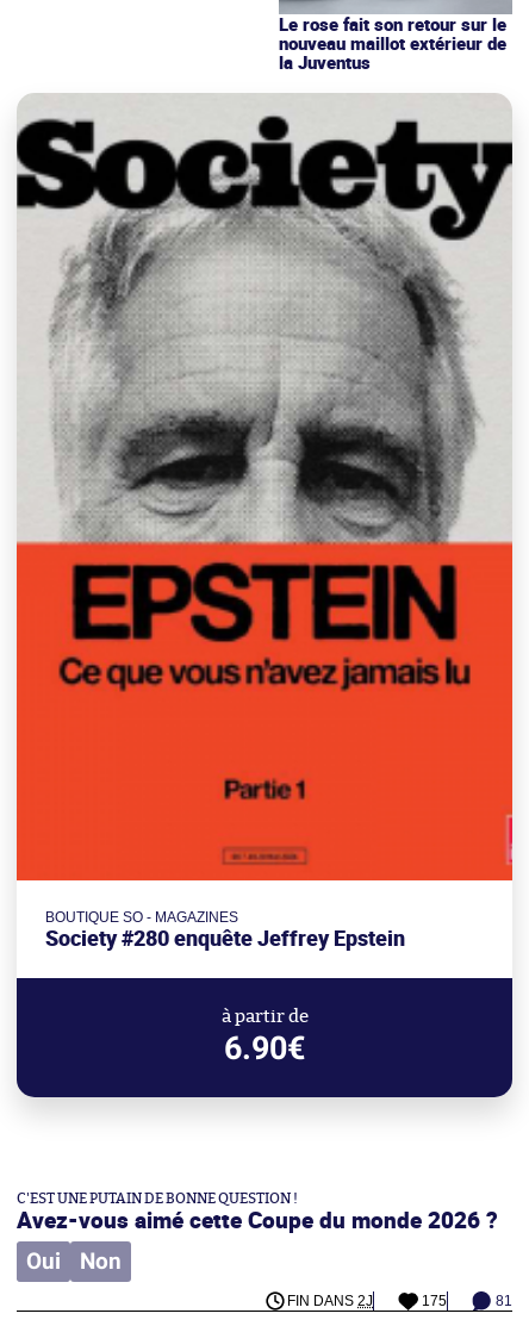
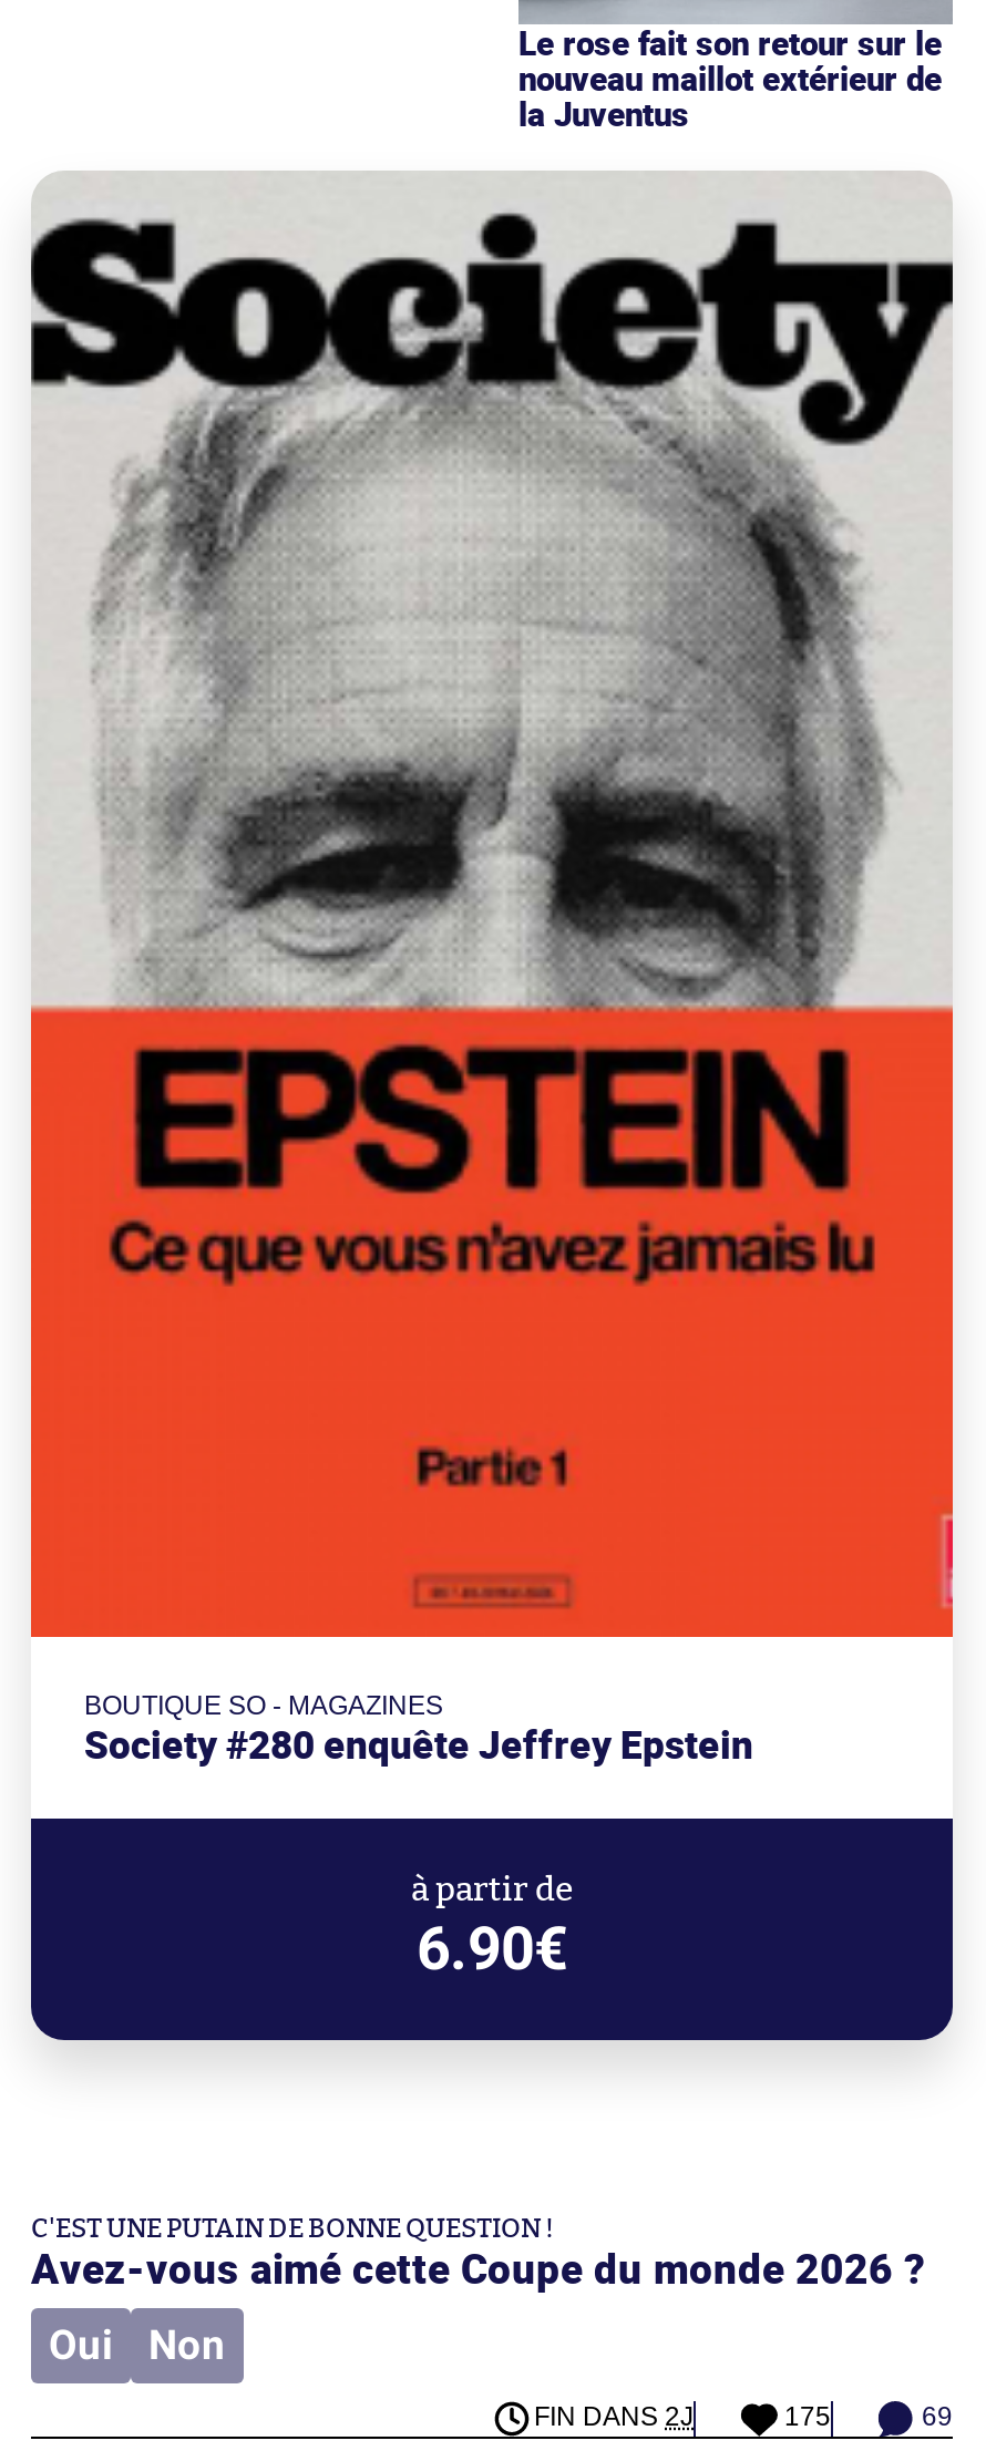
- 81
+ 69
